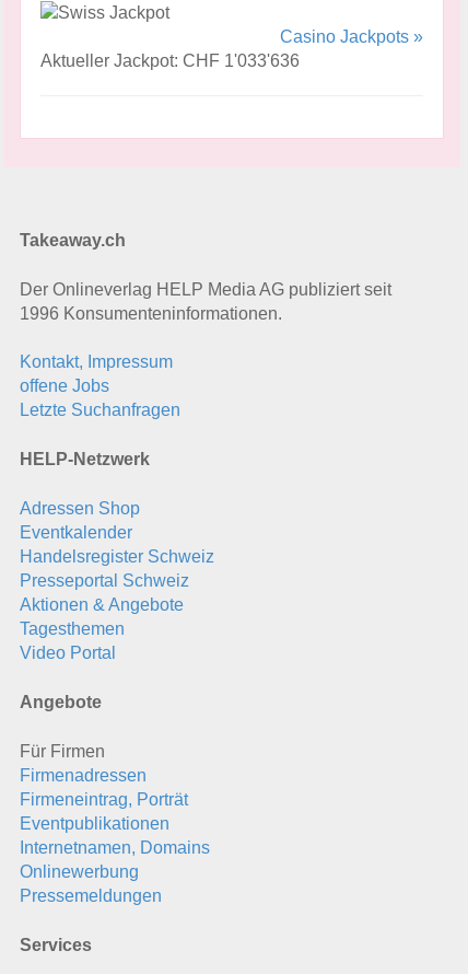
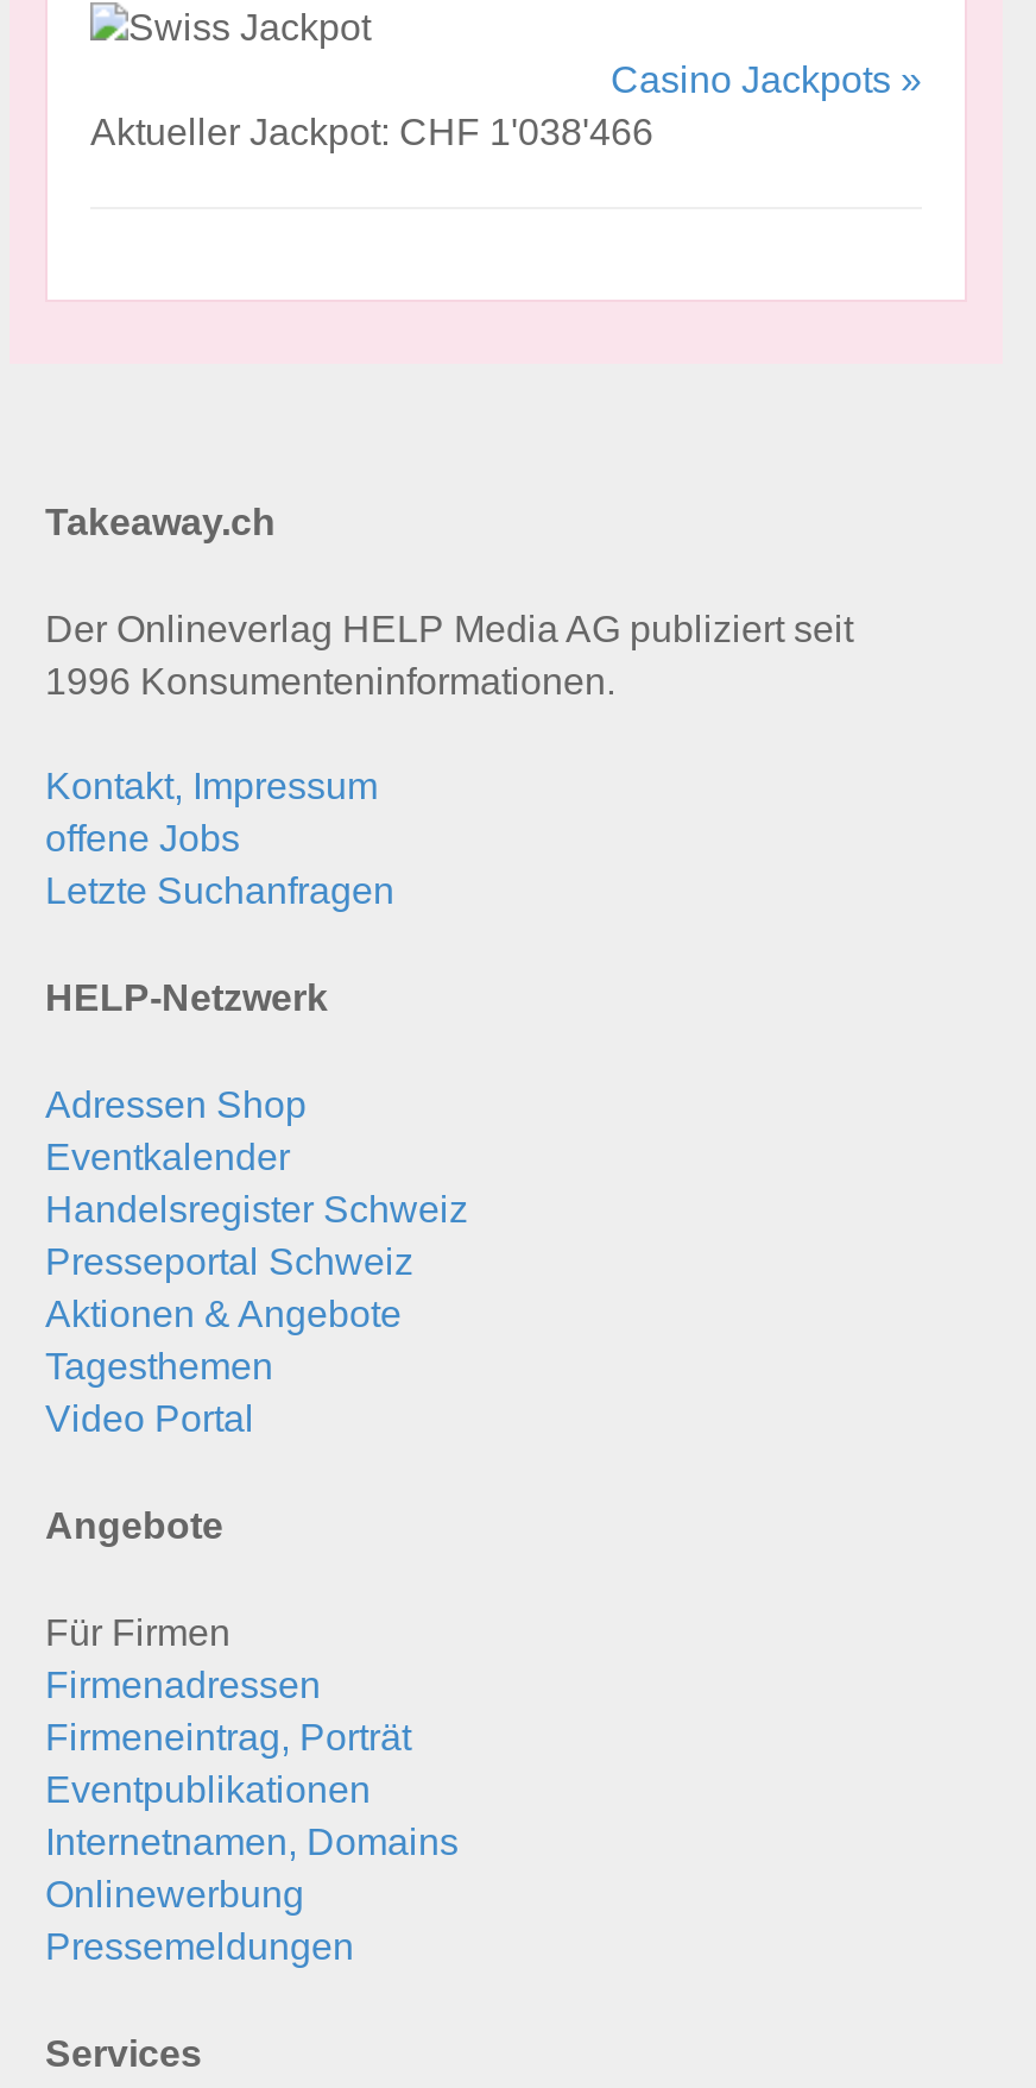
- Aktueller Jackpot: CHF 1'033'636
+ Aktueller Jackpot: CHF 1'038'466
